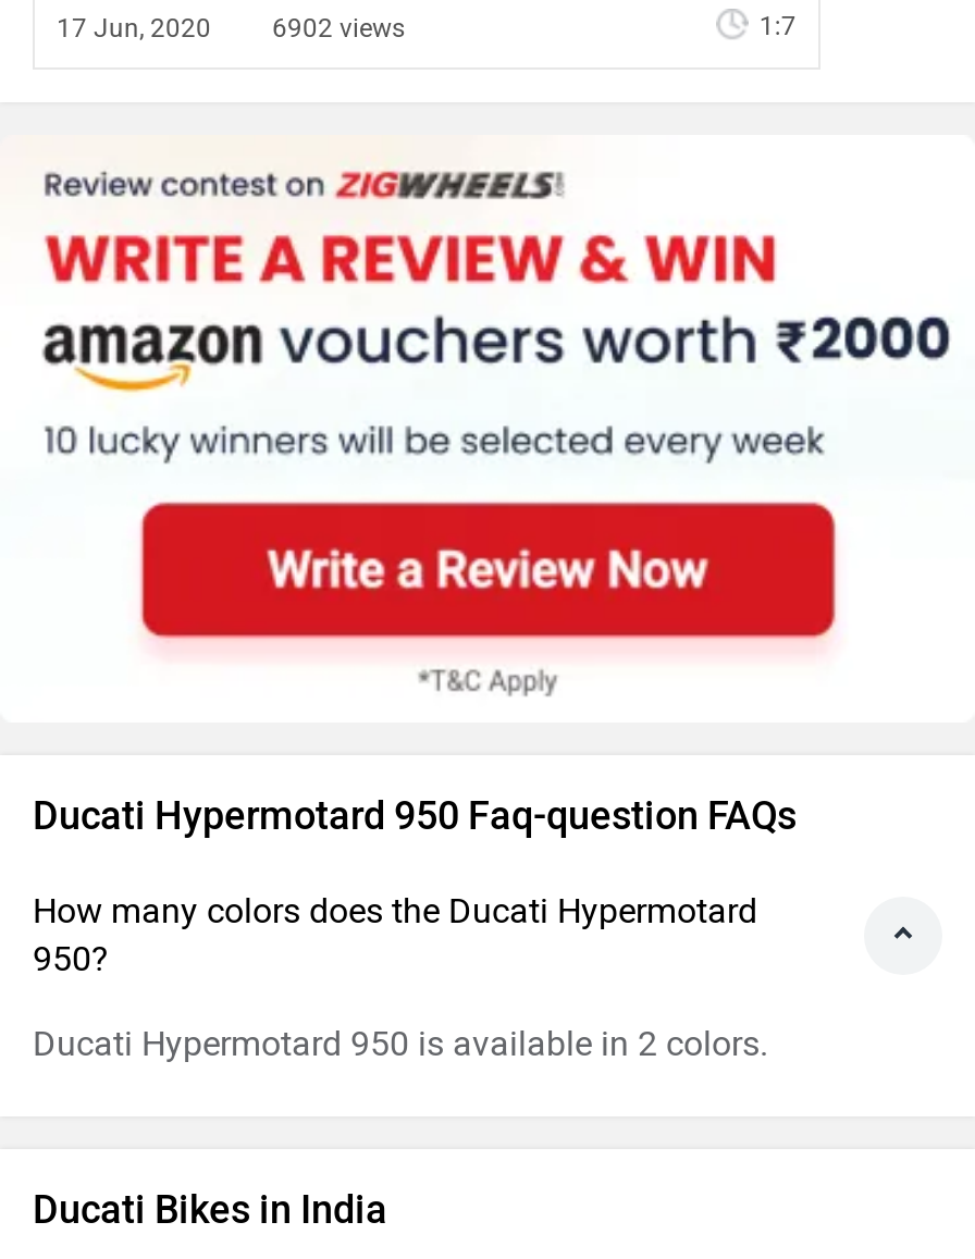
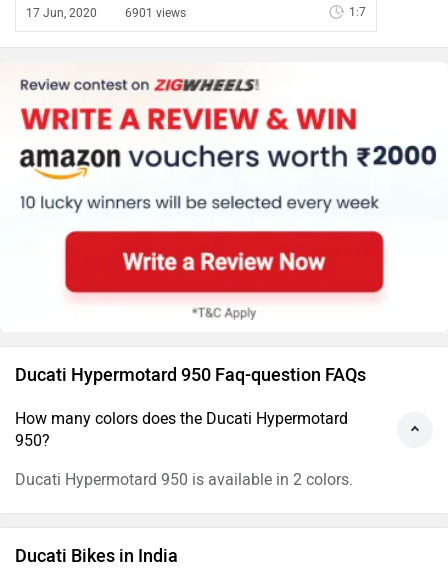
- 17 Jun, 2020 6902 views
+ 17 Jun, 2020 6901 views
